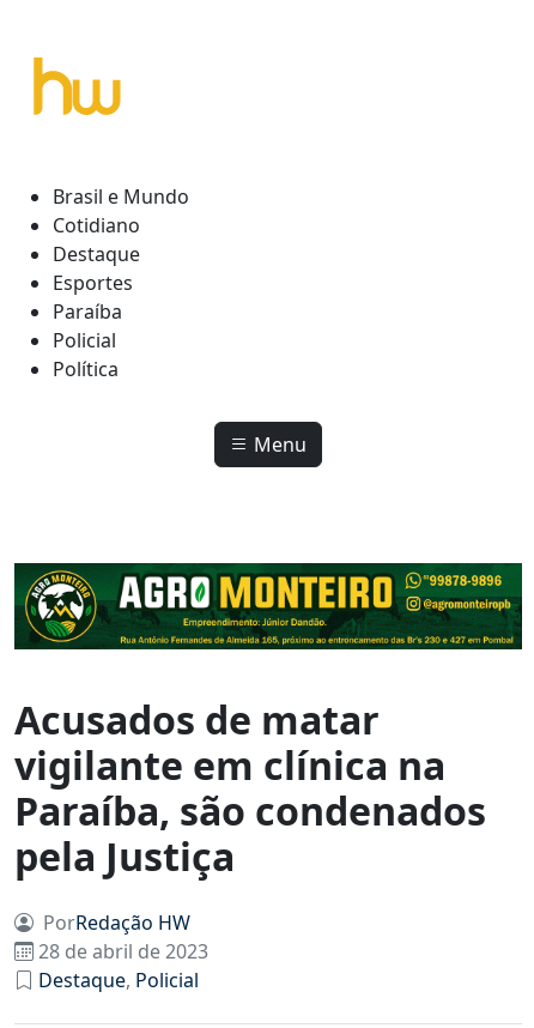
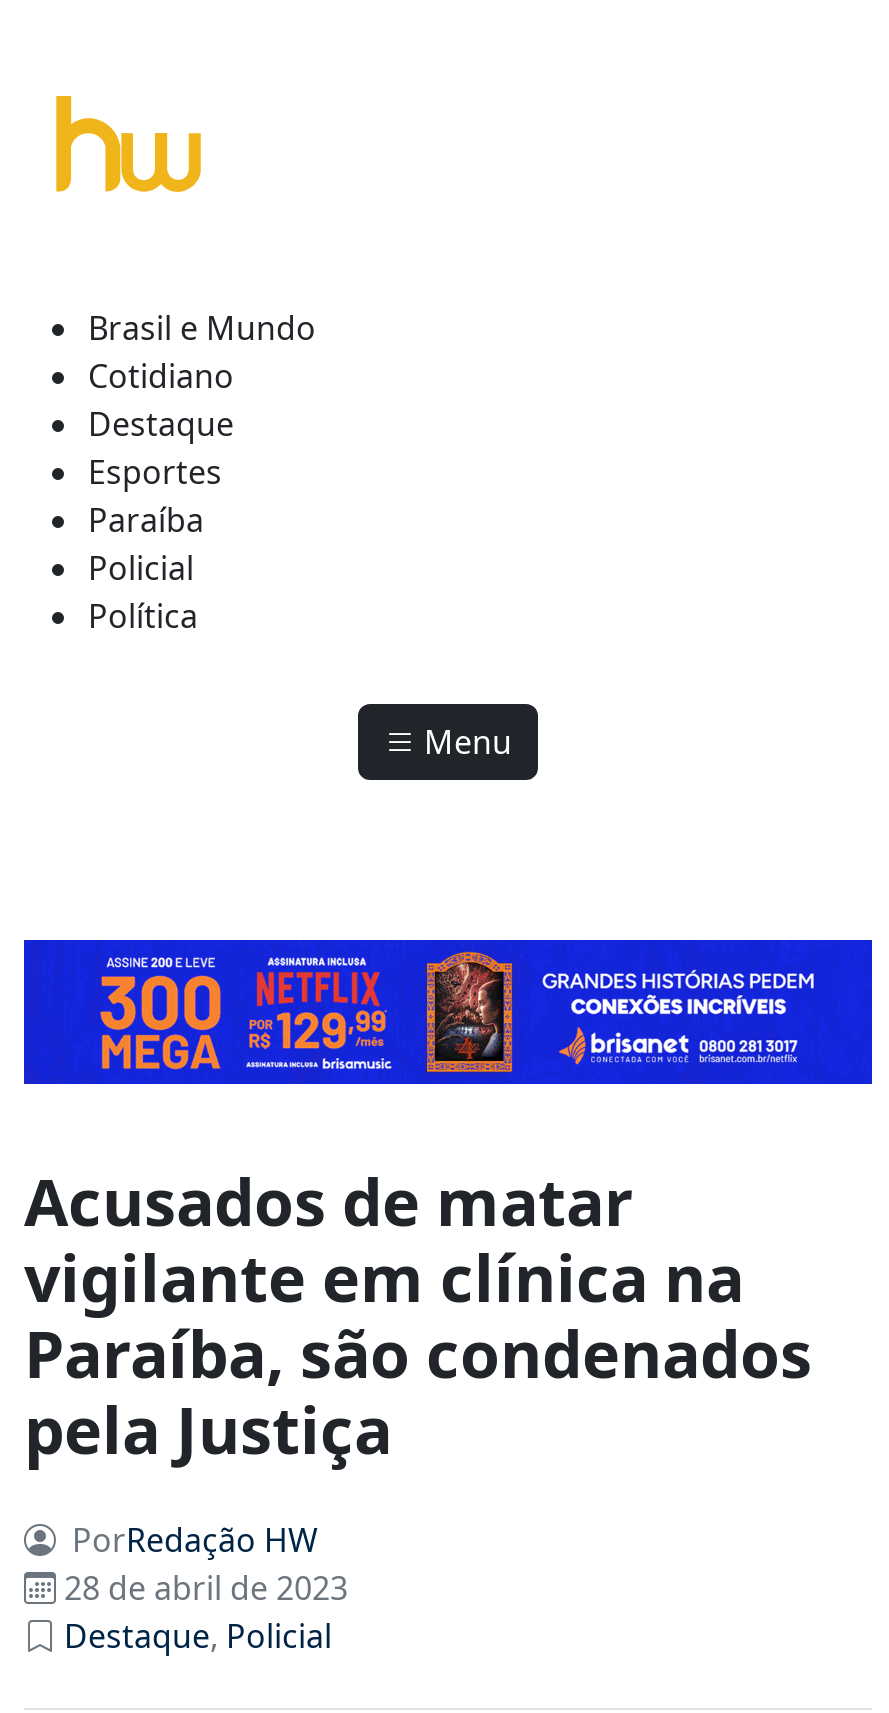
- [image]
+ [image]
